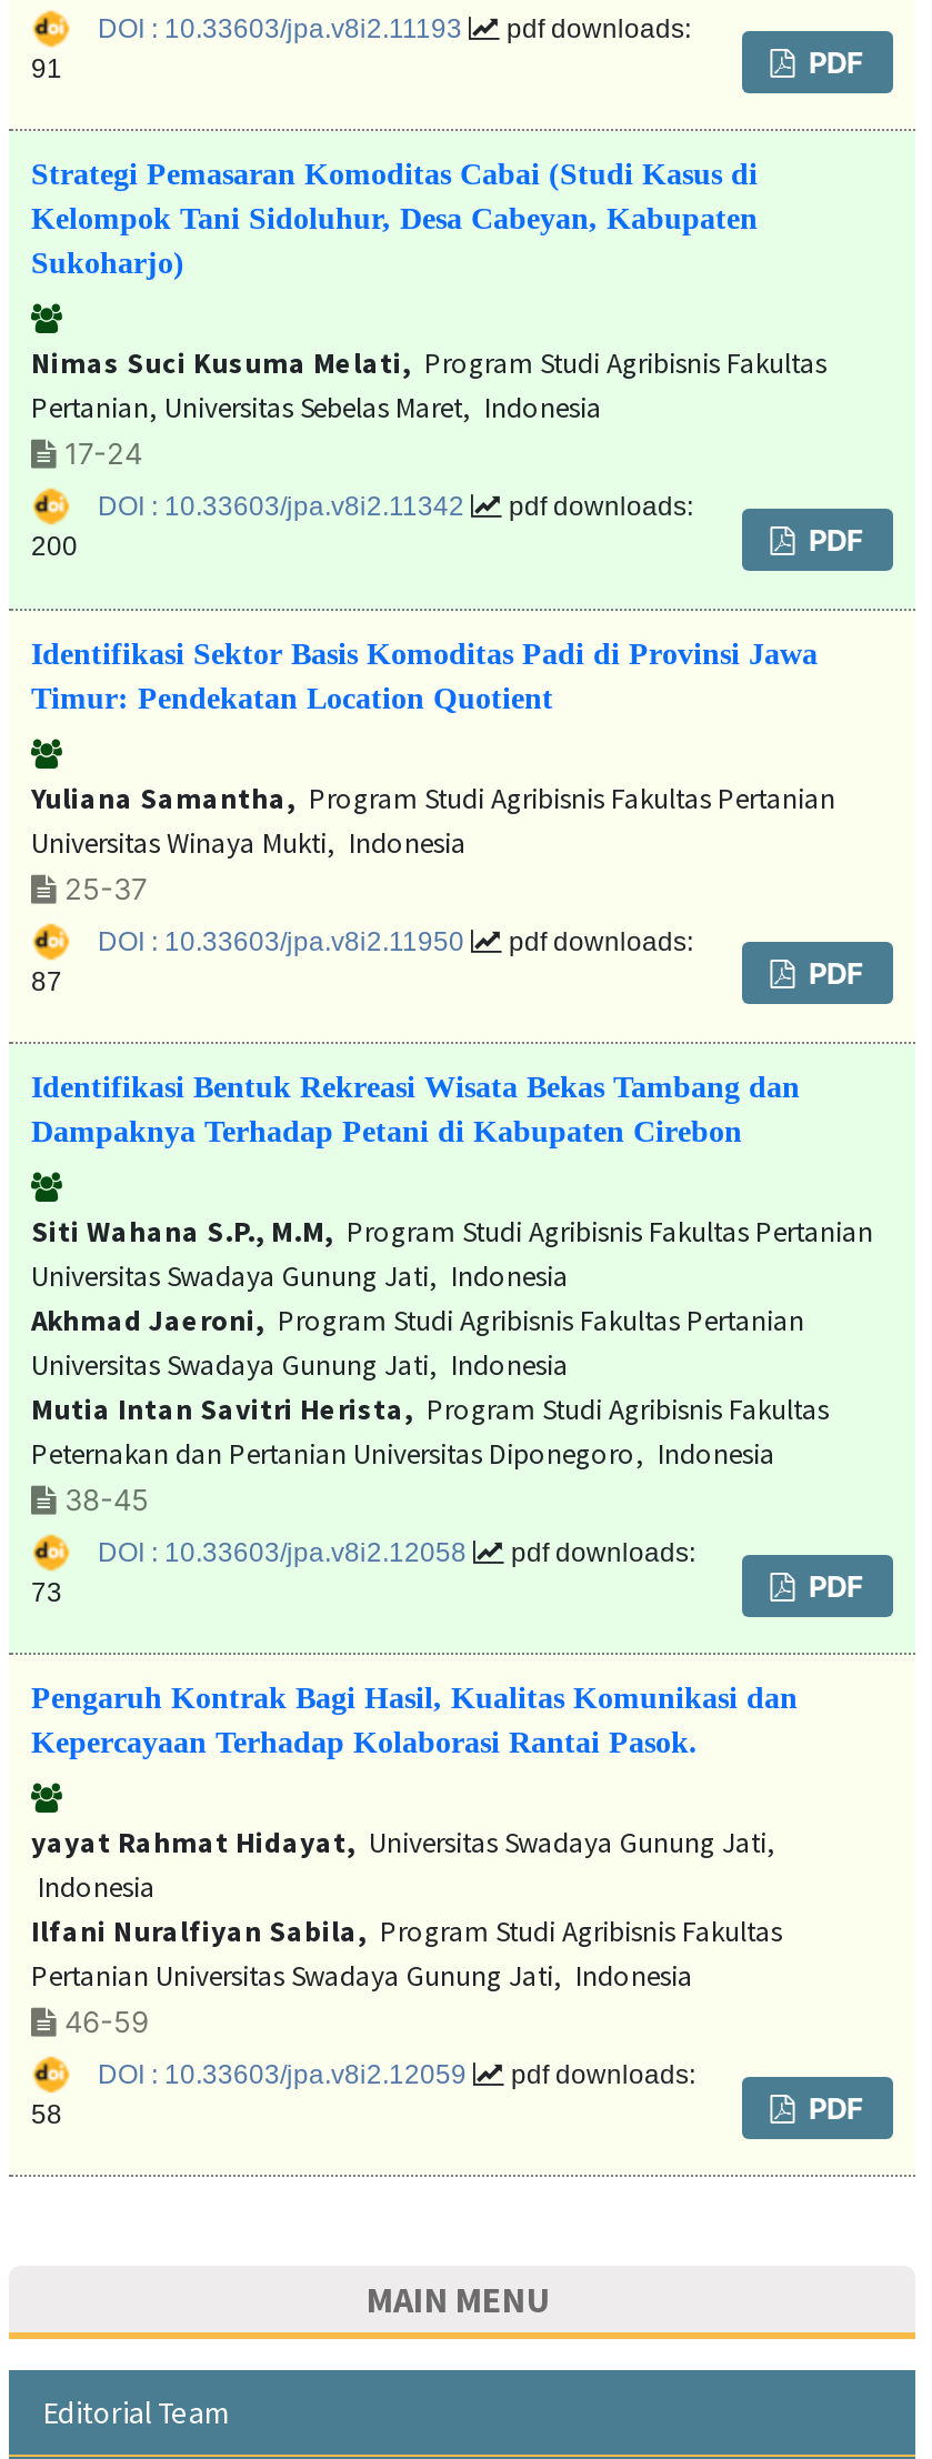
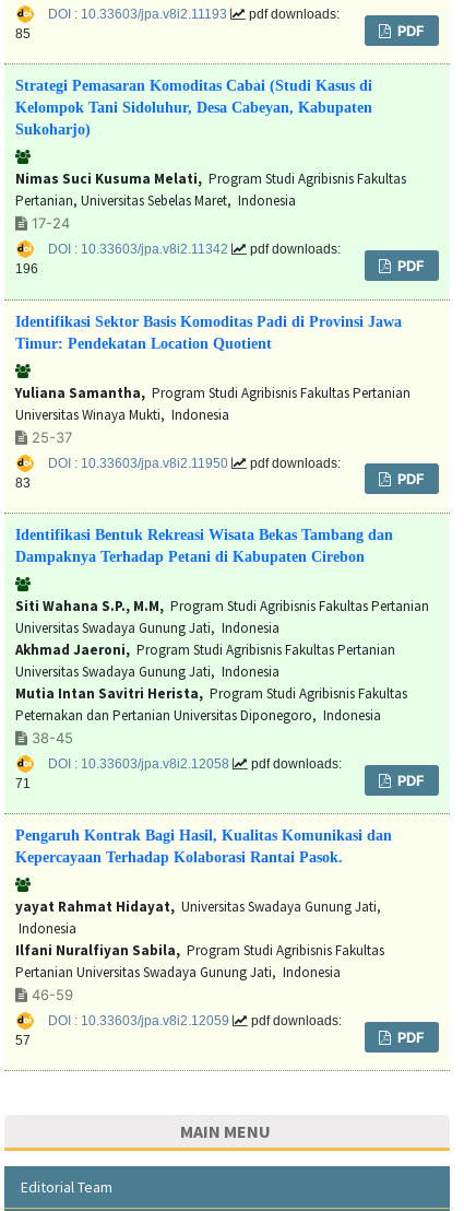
- 91
+ 85

- 200
+ 196

- 87
+ 83

- 73
+ 71

- 58
+ 57
